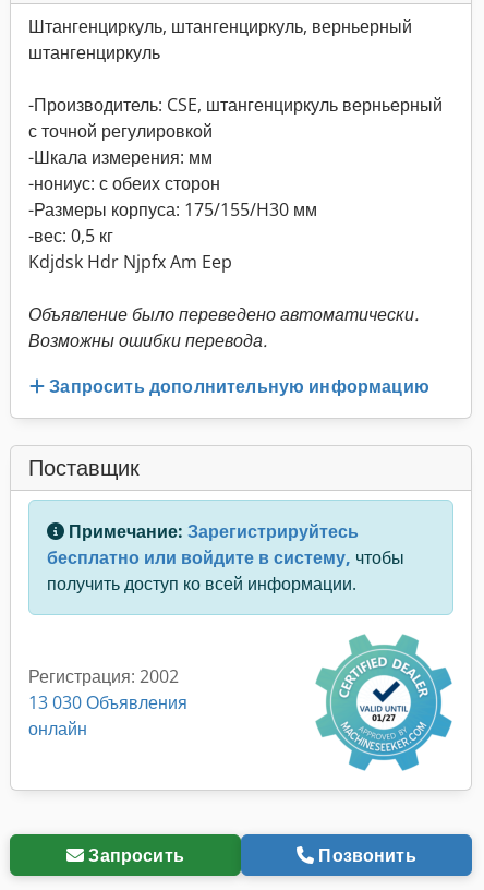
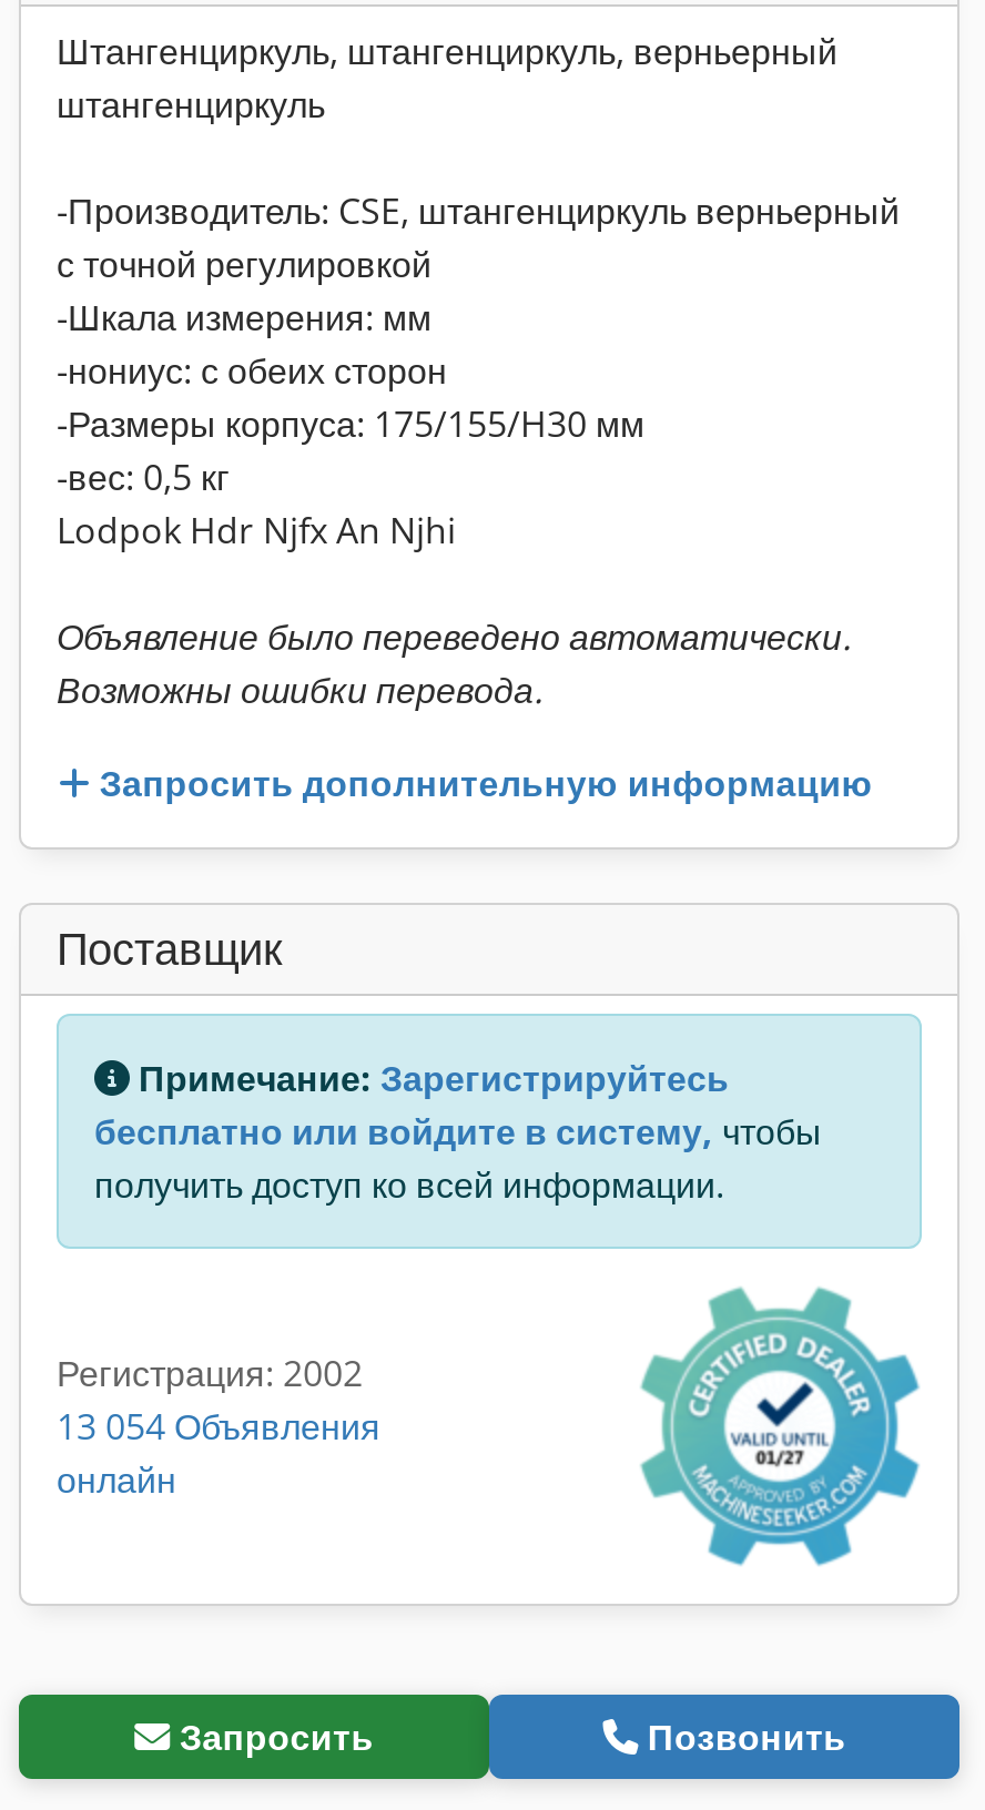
- Kdjdsk Hdr Njpfx Am Eep
+ Lodpok Hdr Njfx An Njhi

- 13 030 Объявления
+ 13 054 Объявления
